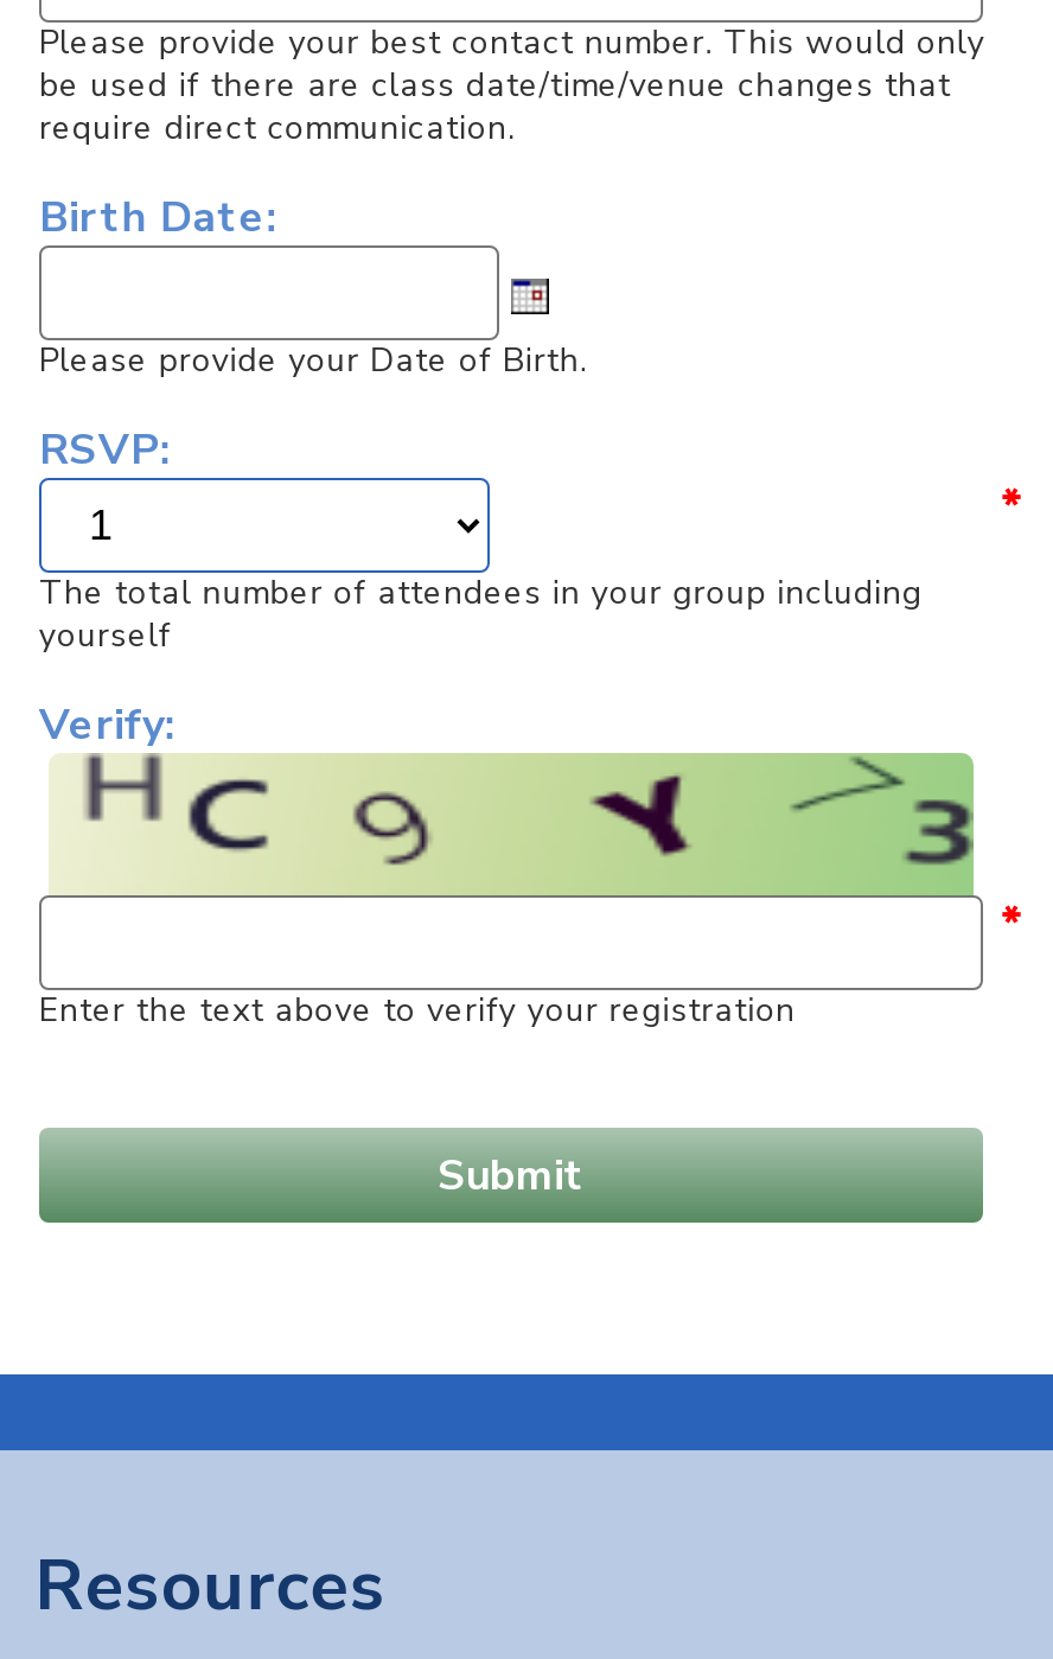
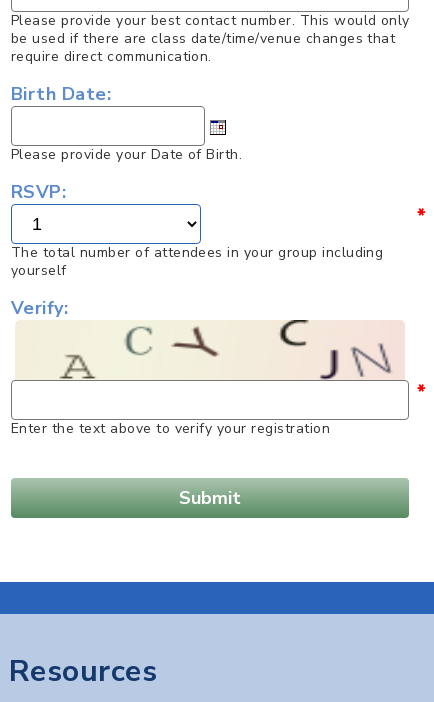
- [image]
+ [image]
